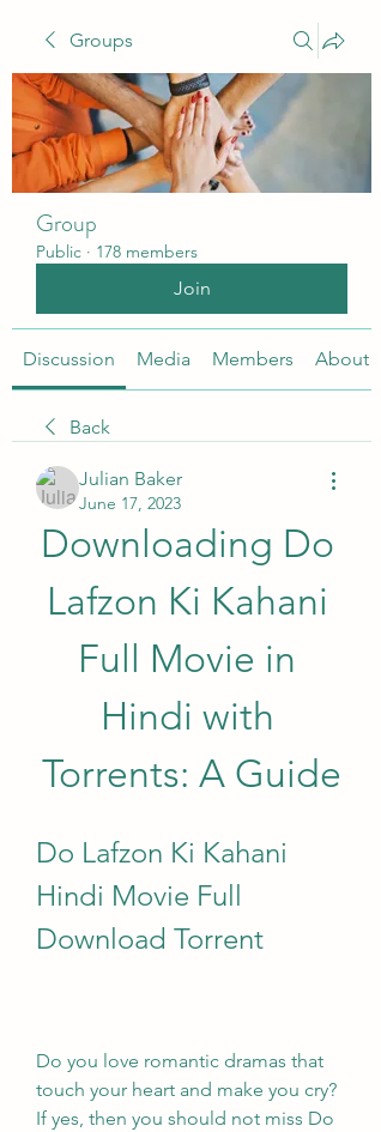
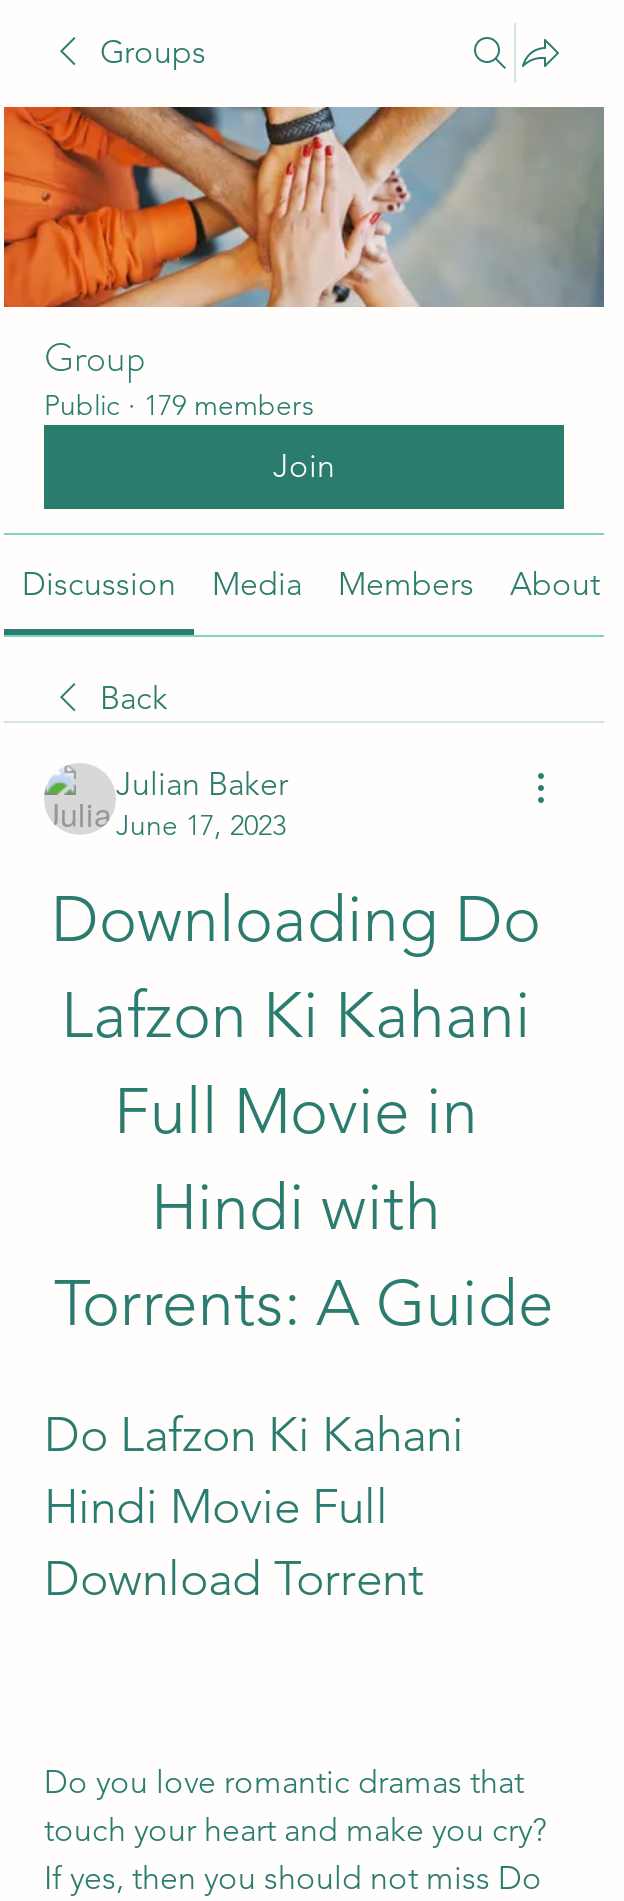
- Public · 178 members
+ Public · 179 members
